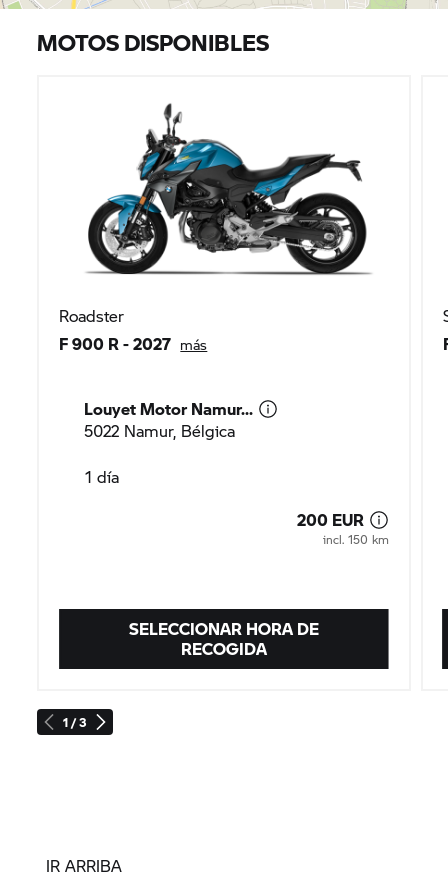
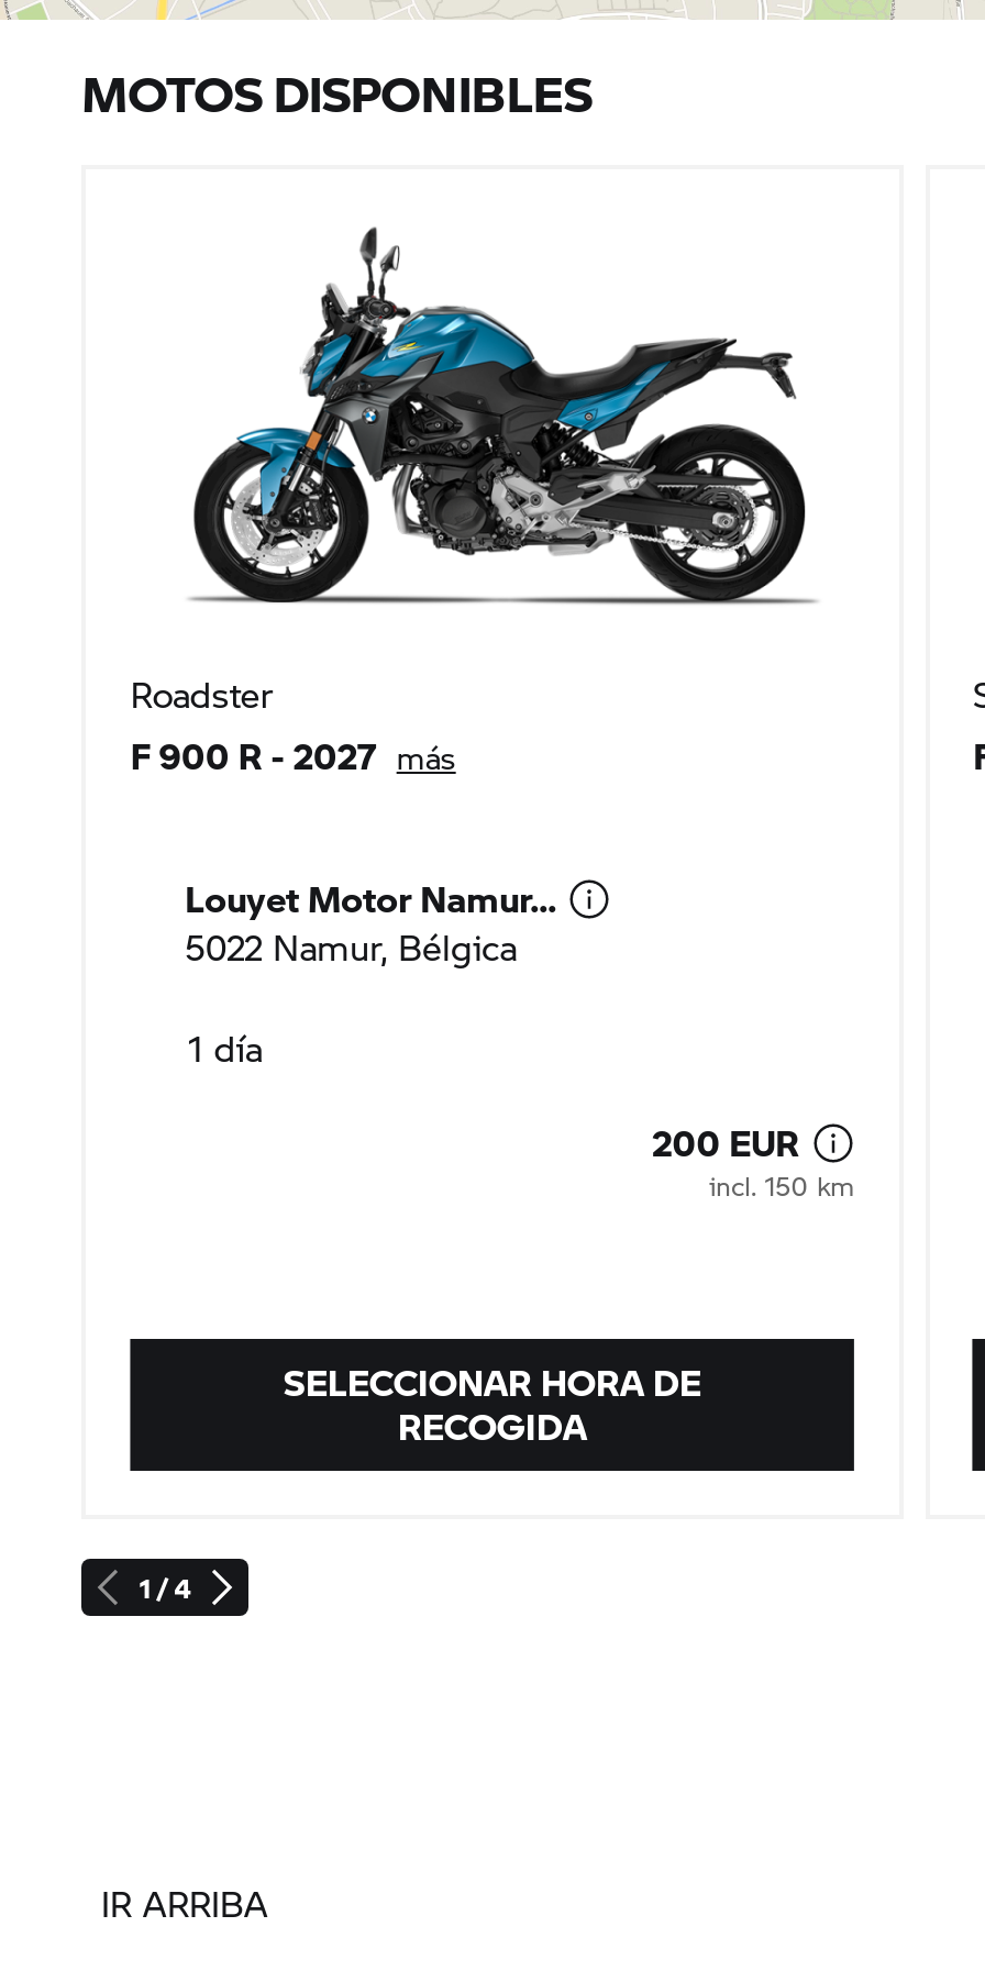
- 1 / 3
+ 1 / 4
